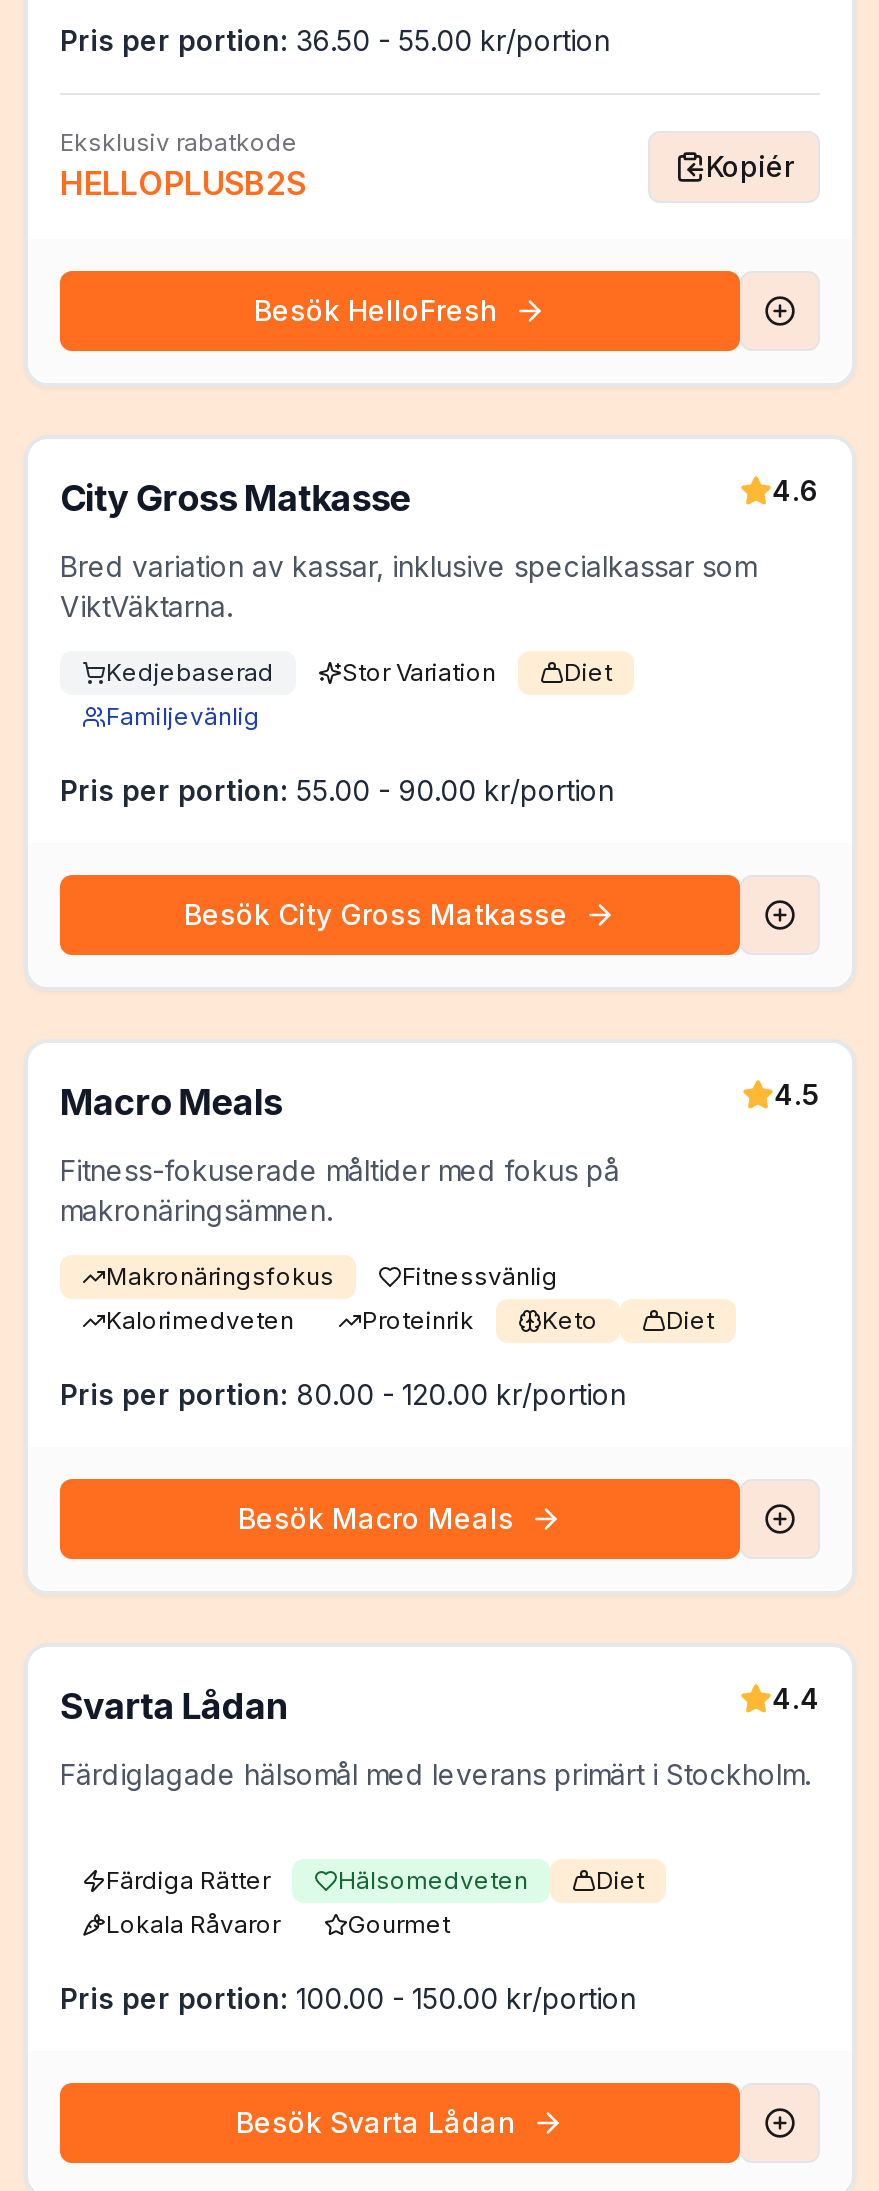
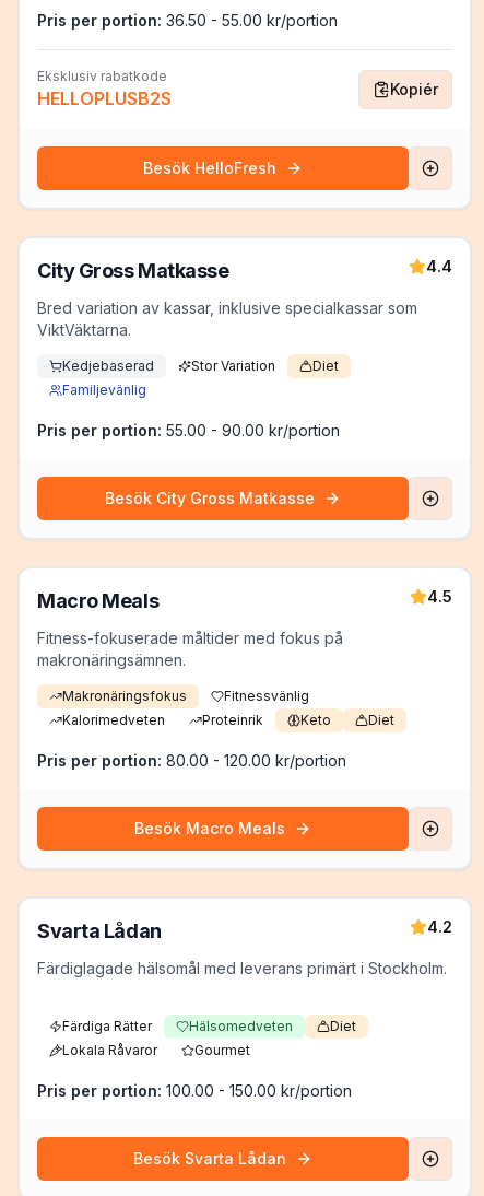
- 4.6
+ 4.4

- 4.4
+ 4.2
